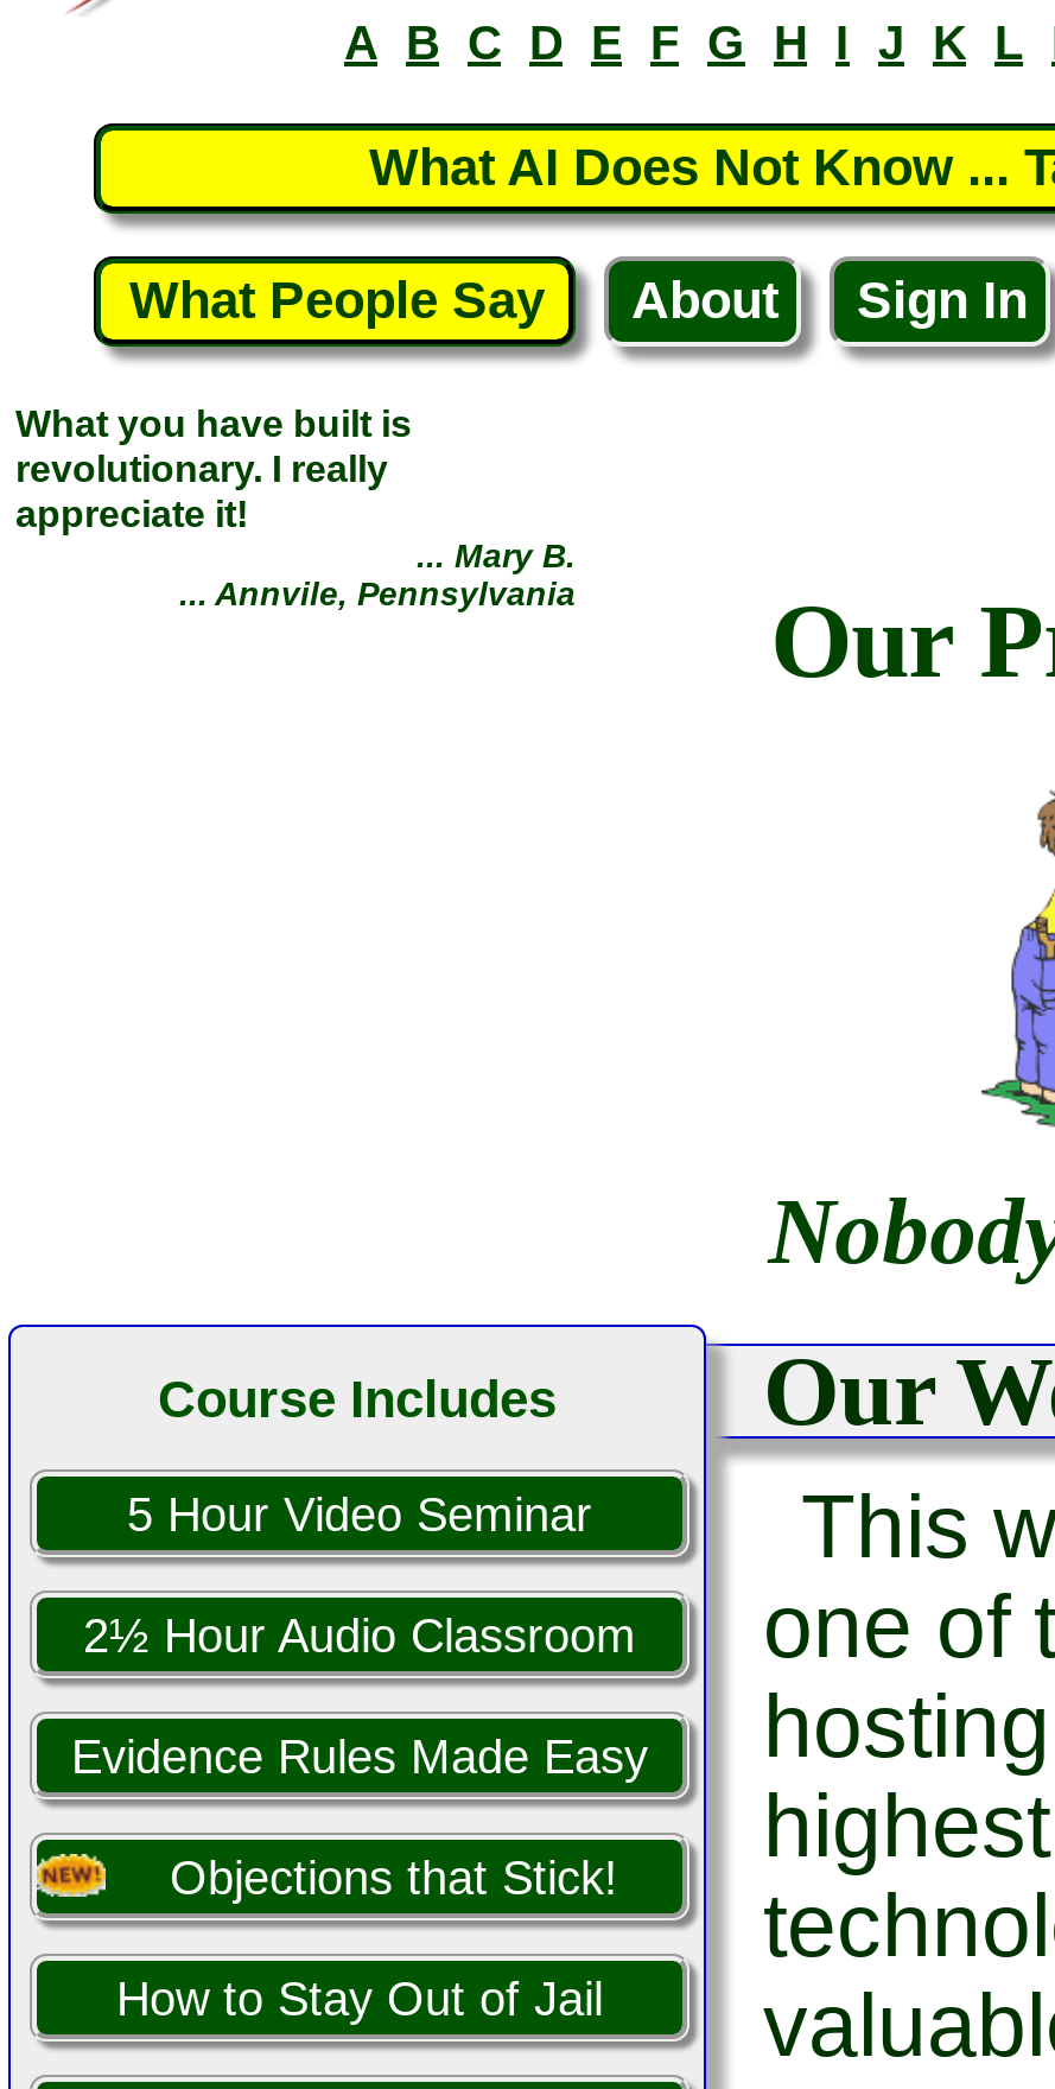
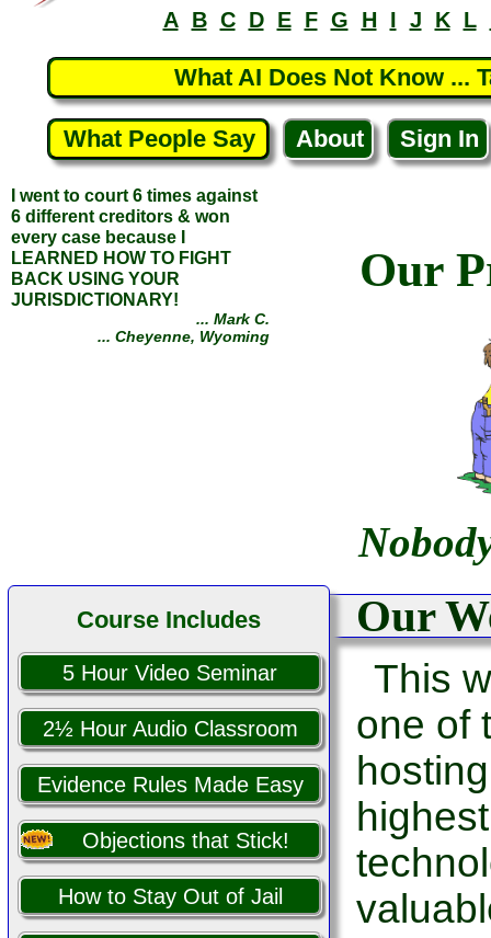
- What you have built is
- revolutionary. I really
- appreciate it!
- ... Mary B.
- ... Annvile, Pennsylvania
+ I went to court 6 times against
+ 6 different creditors & won
+ every case because I
+ LEARNED HOW TO FIGHT
+ BACK USING YOUR
+ JURISDICTIONARY!
+ ... Mark C.
+ ... Cheyenne, Wyoming
